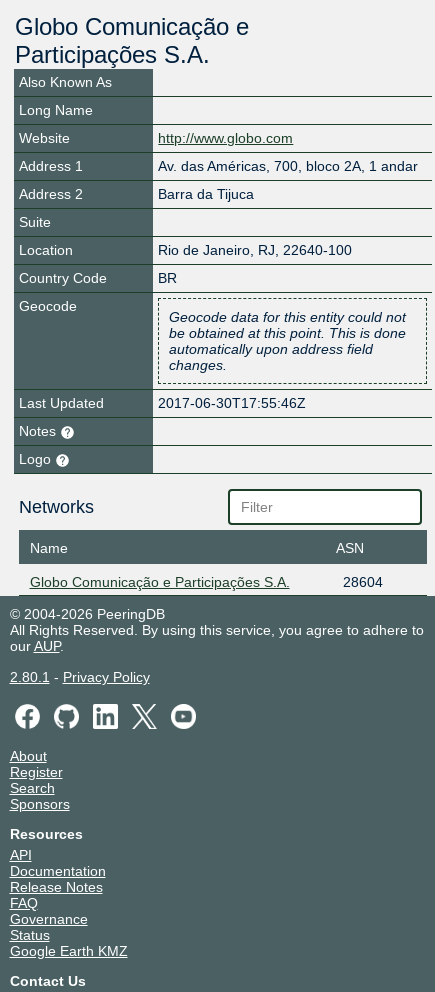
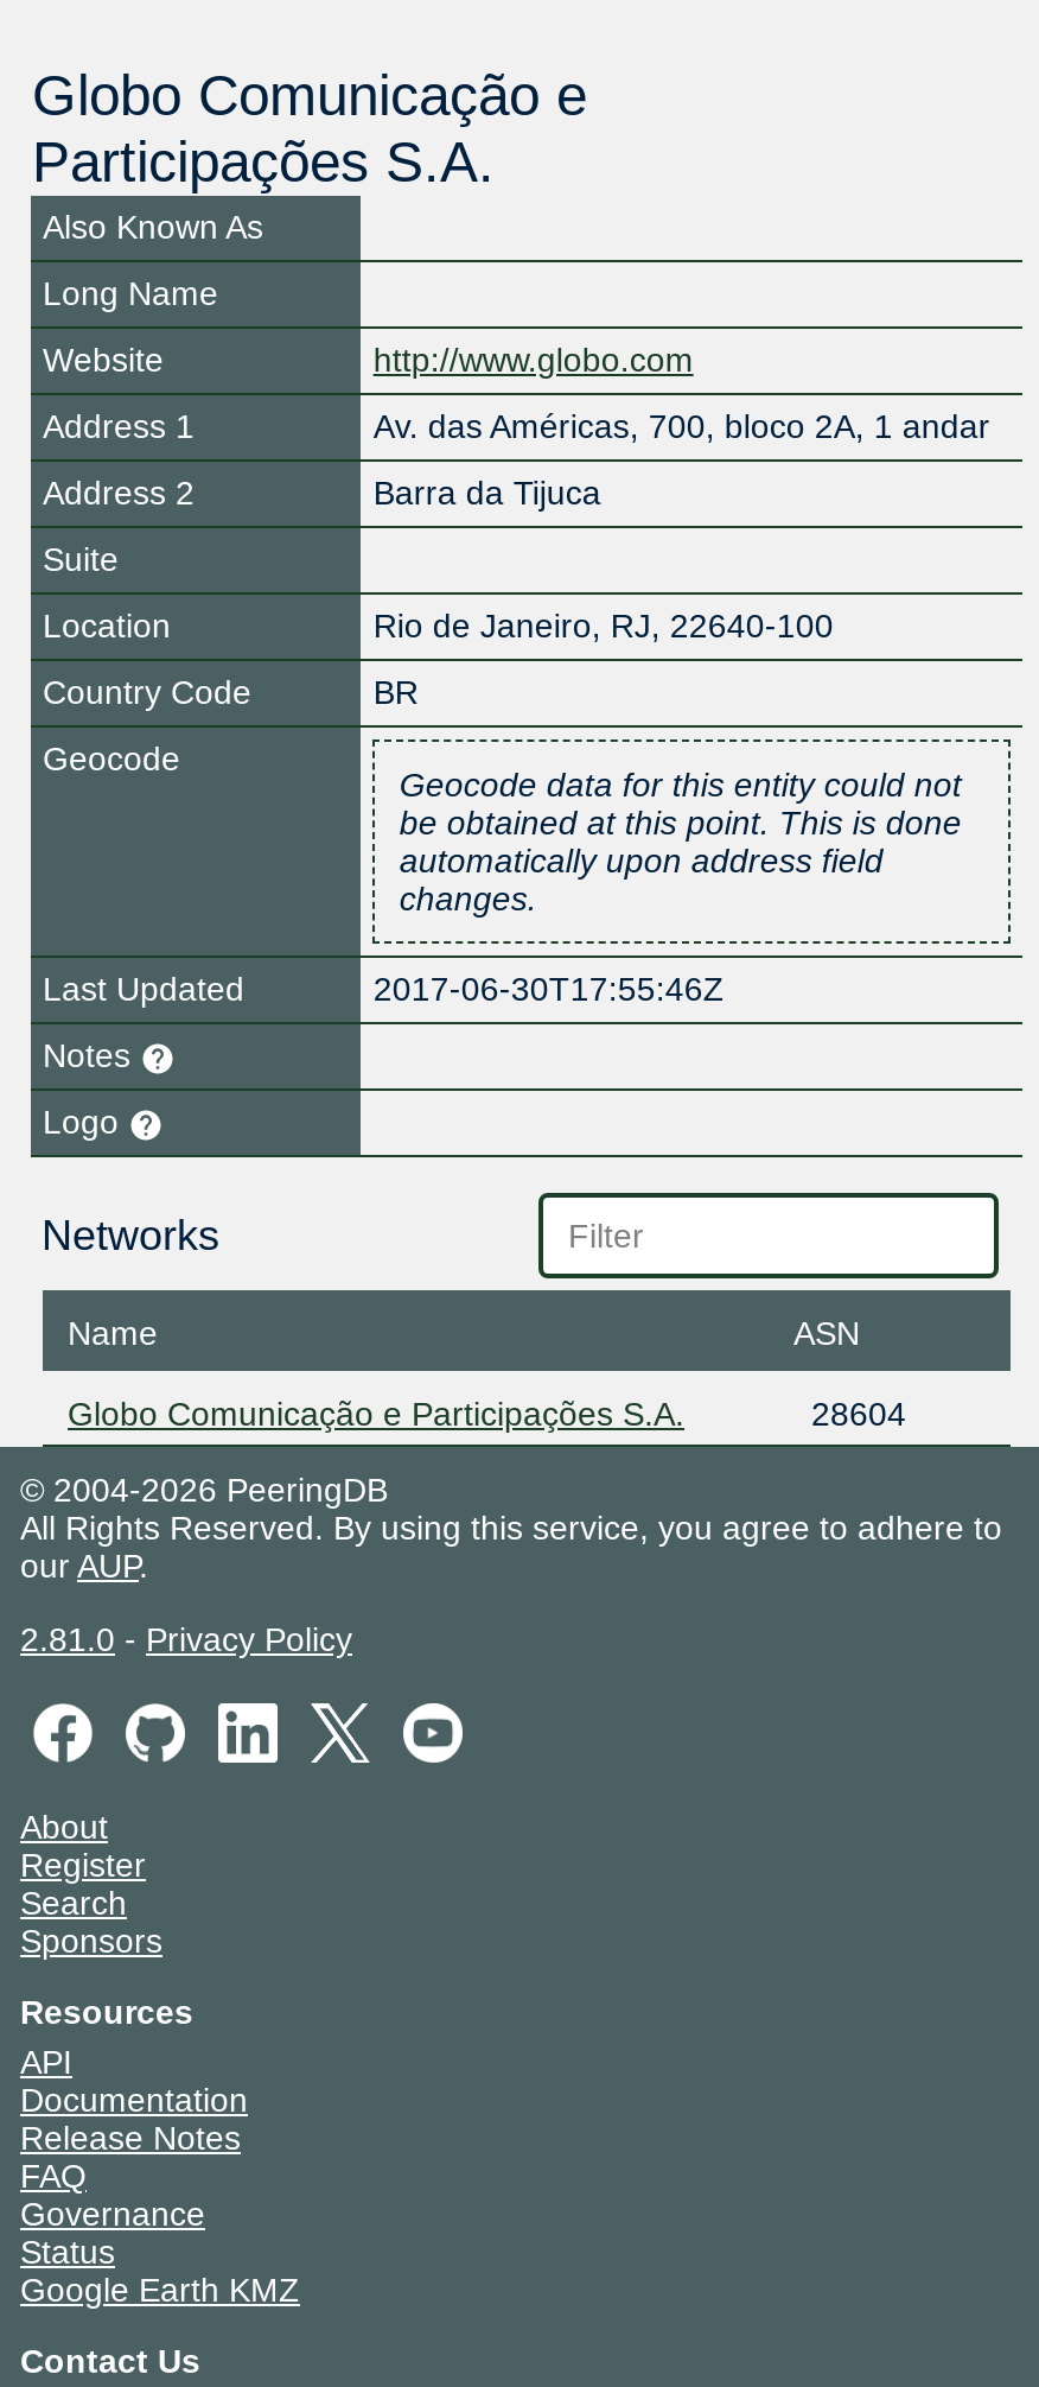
- 2.80.1 - Privacy Policy
+ 2.81.0 - Privacy Policy
